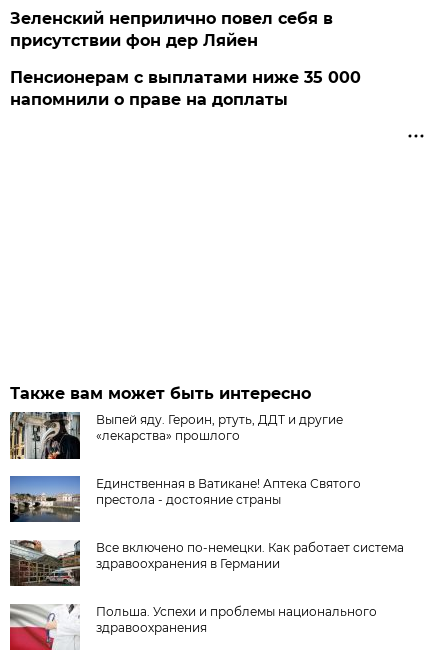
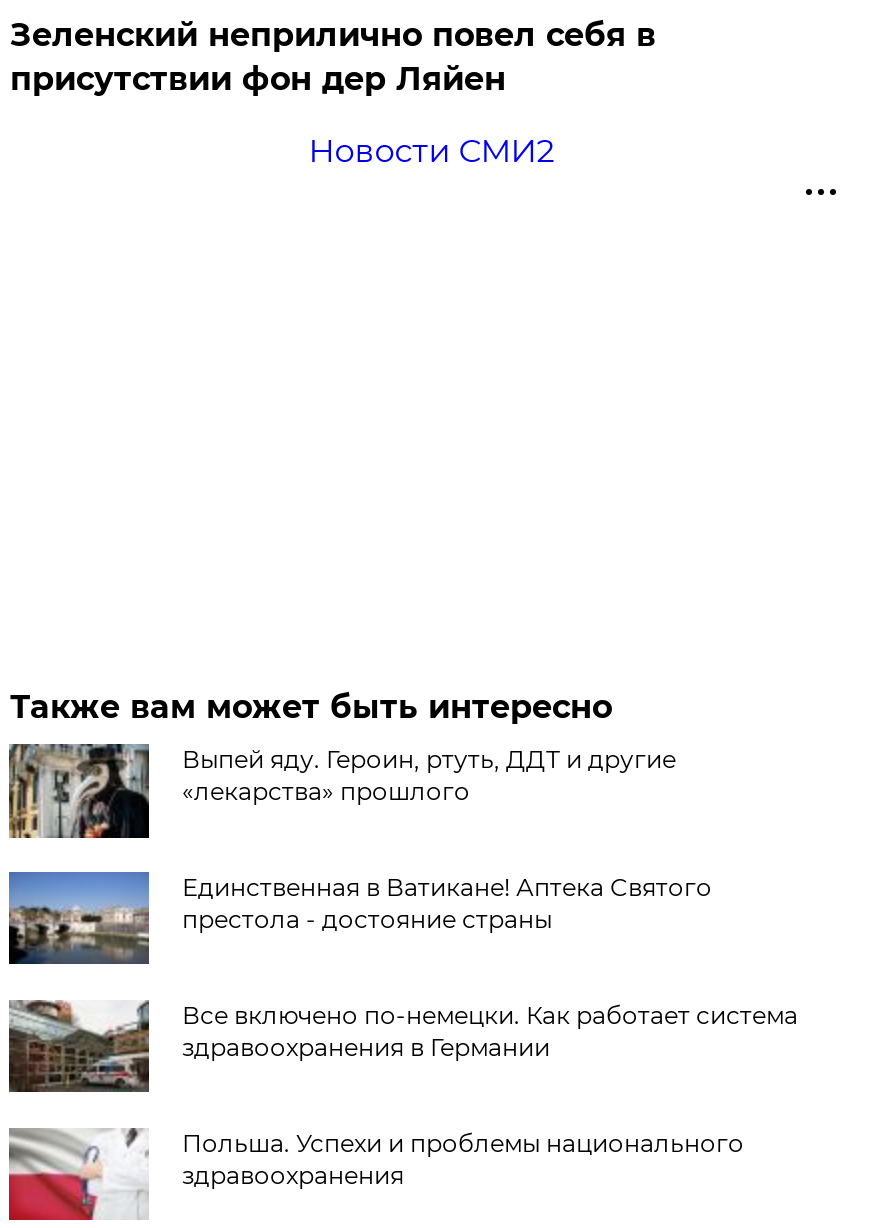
- Пенсионерам с выплатами ниже 35 000
- напомнили о праве на доплаты
+ Новости СМИ2
